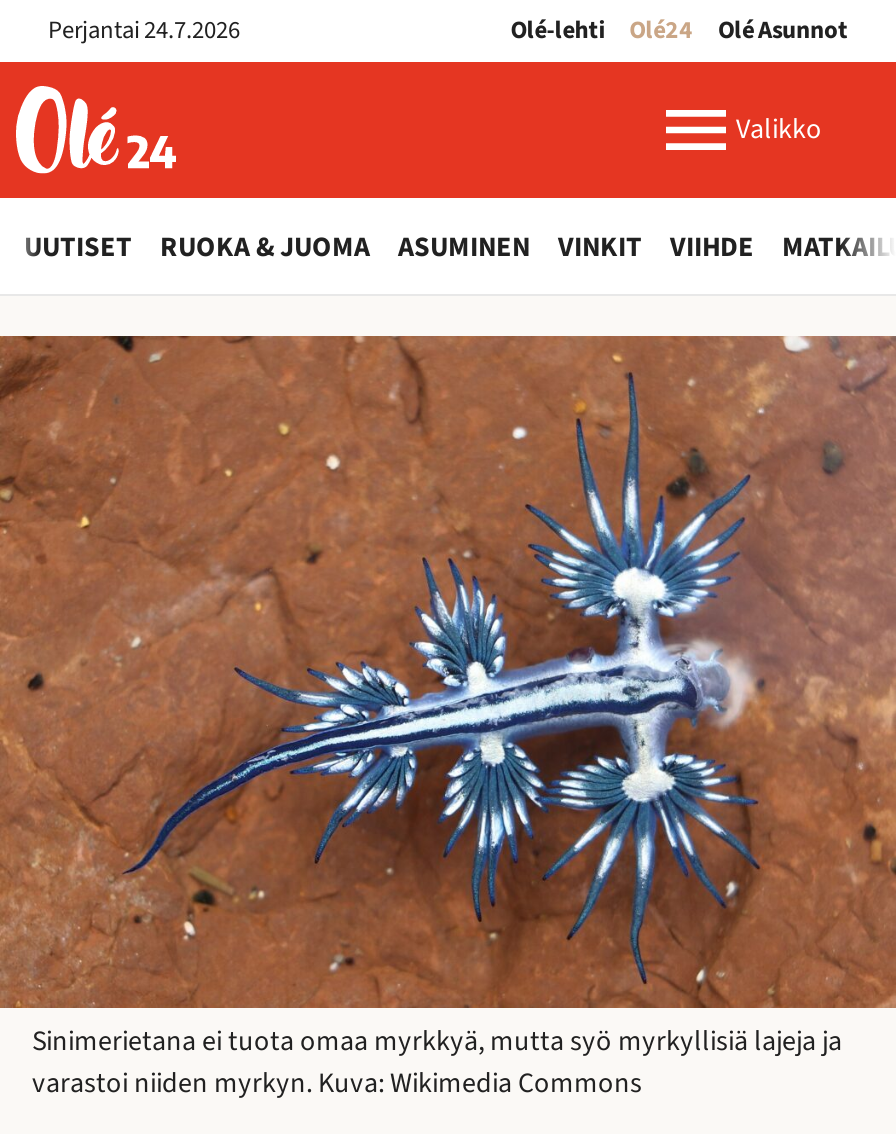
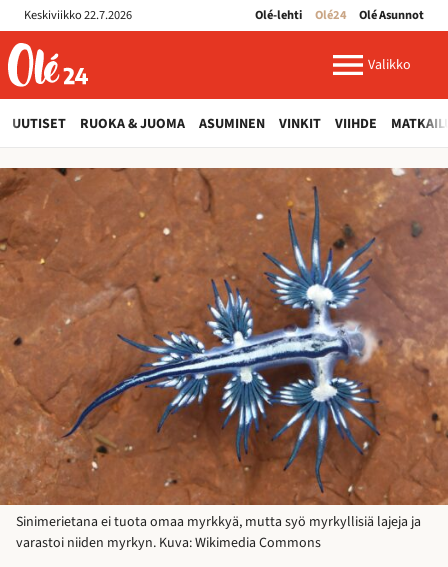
- Perjantai 24.7.2026
+ Keskiviikko 22.7.2026
